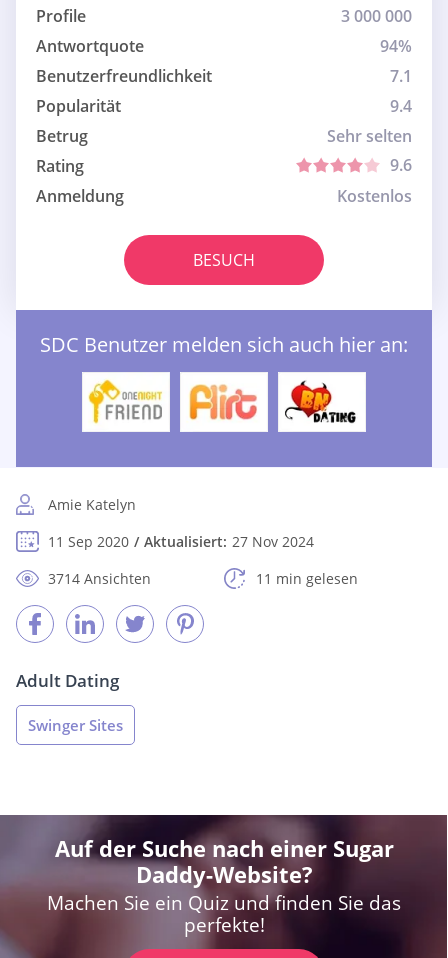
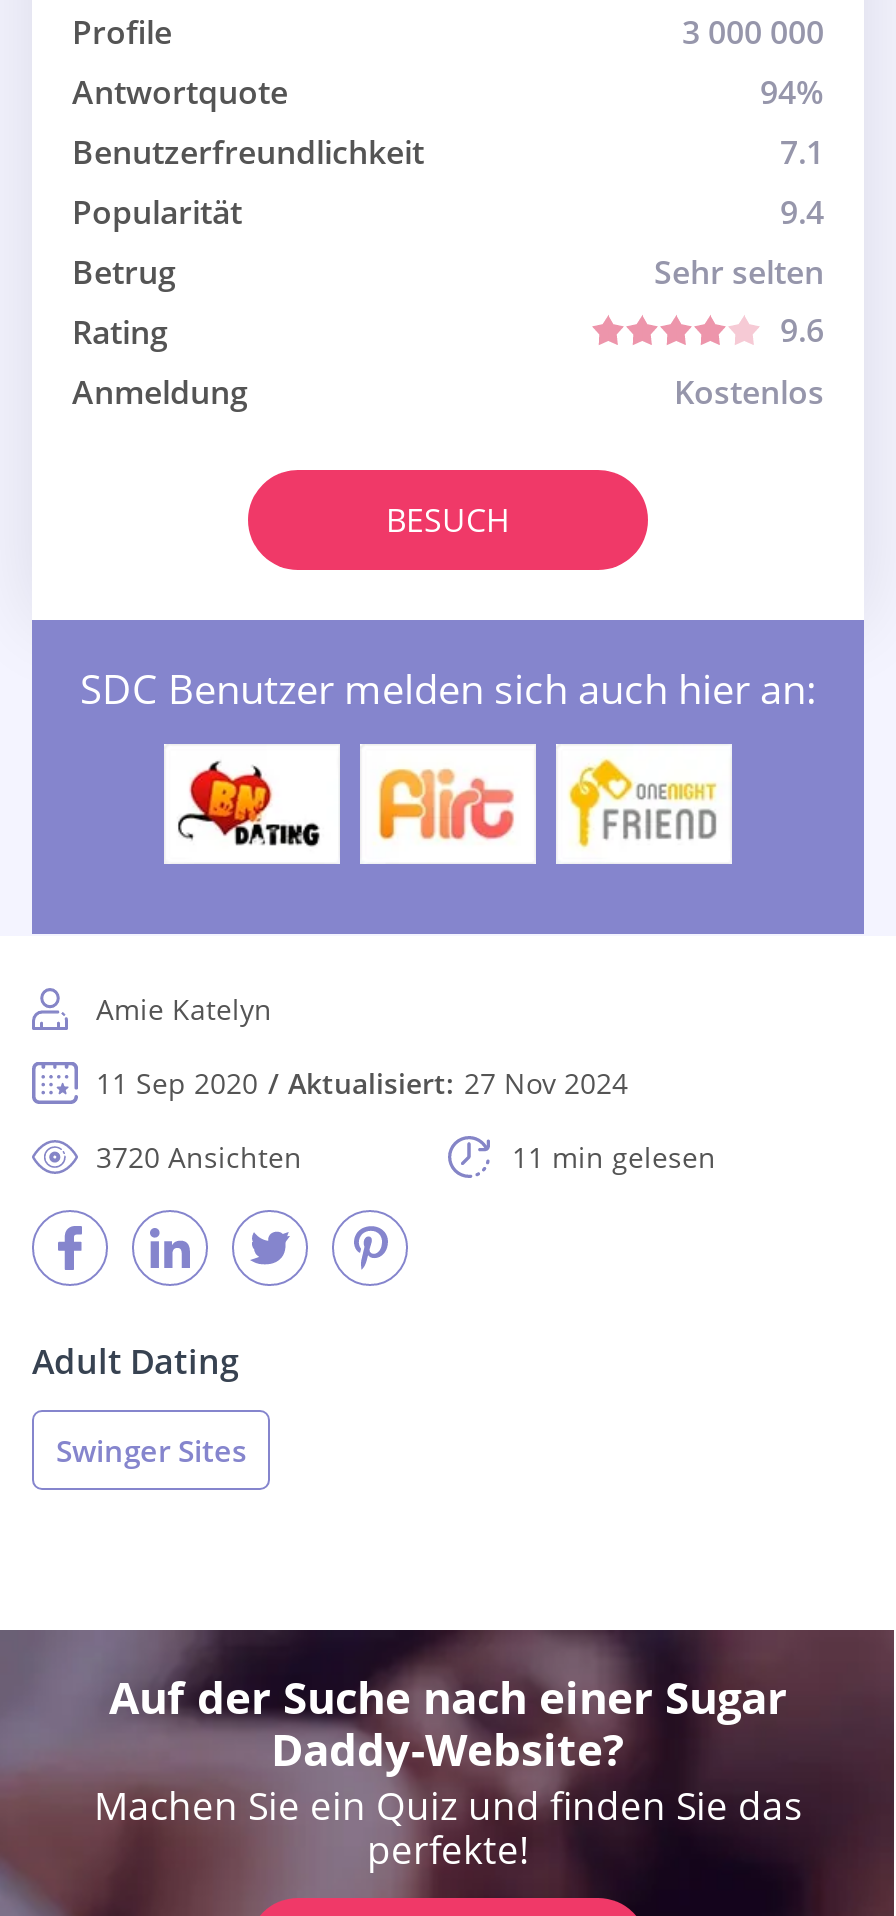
- [image]
+ [image]

- [image]
+ [image]

- 3714 Ansichten
+ 3720 Ansichten
